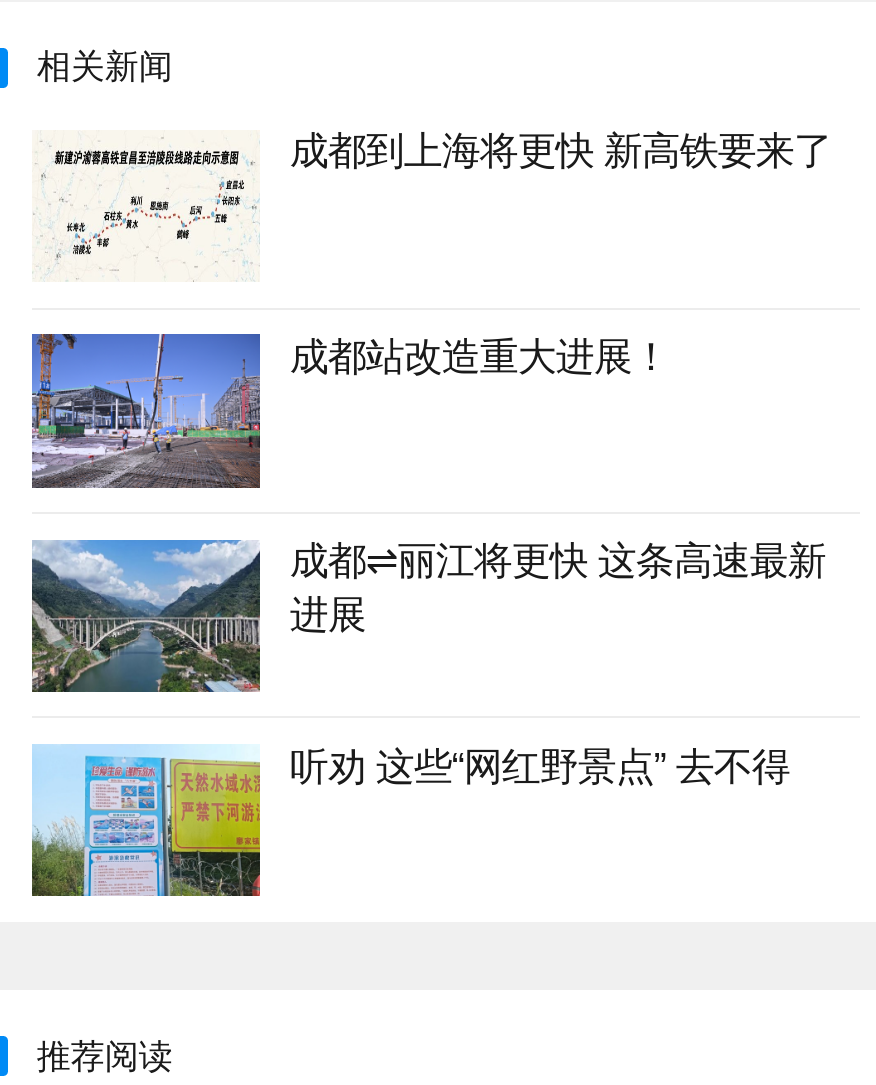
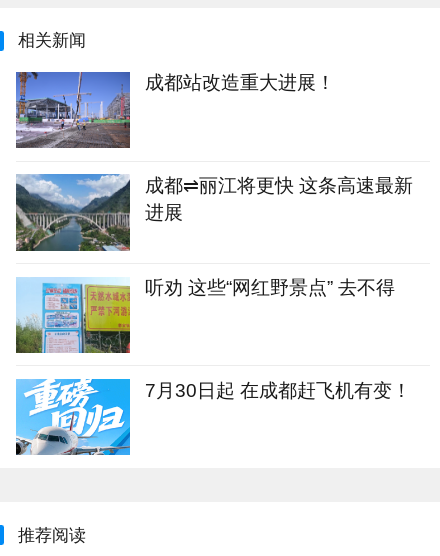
- [image]
- 成都到上海将更快 新高铁要来了

moved up: [image] | 成都站改造重大进展！ | 进展 | 听劝 这些“网红野景点” 去不得

moved up: [image]

+ [image]
+ 7月30日起 在成都赶飞机有变！
